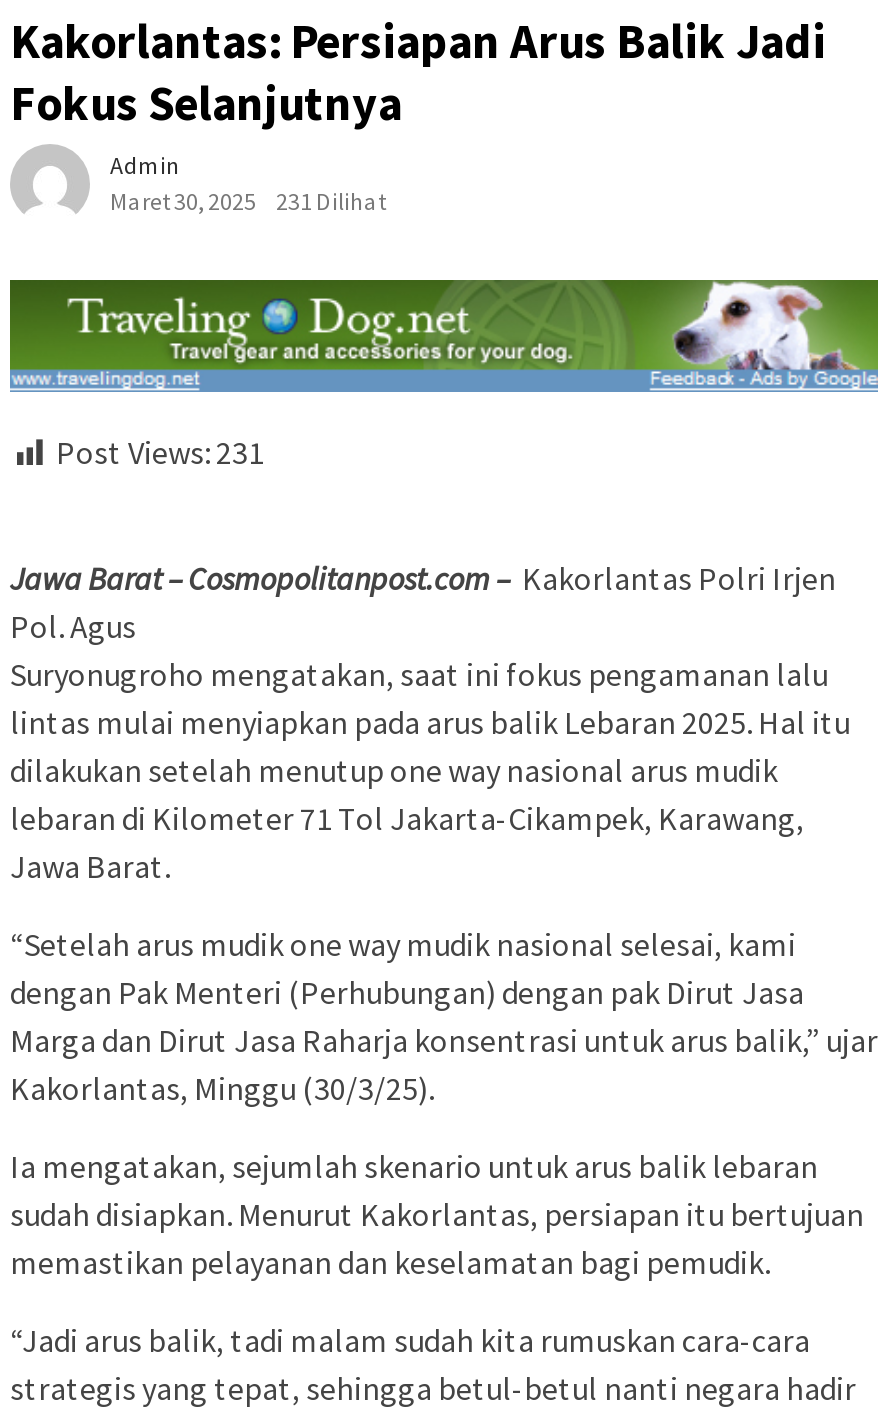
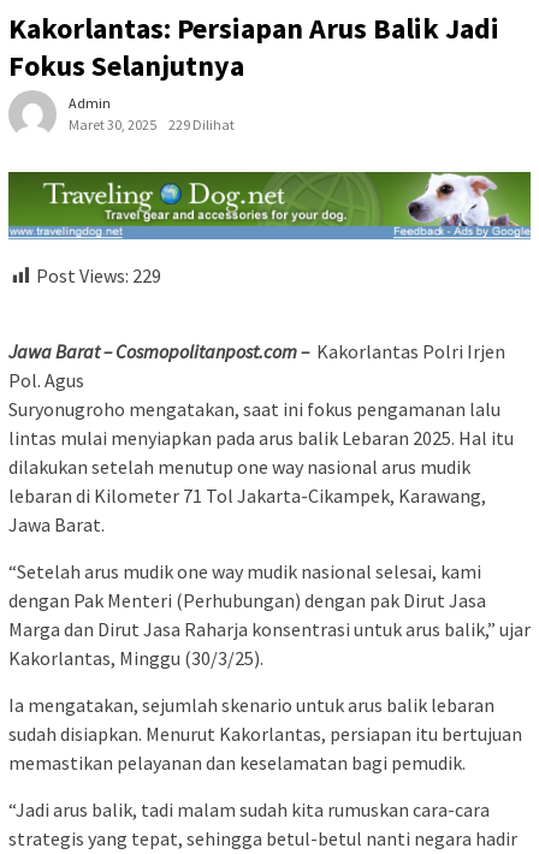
- Maret 30, 2025 231 Dilihat
+ Maret 30, 2025 229 Dilihat

- Post Views: 231
+ Post Views: 229
